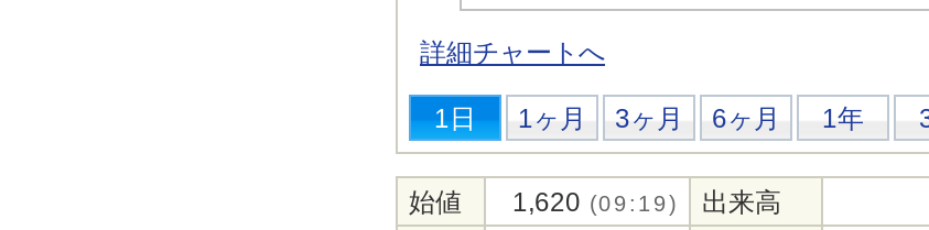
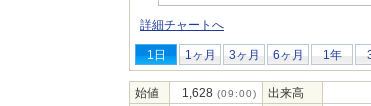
- 始値 1,620 (09:19) 出来高
+ 始値 1,628 (09:00) 出来高
